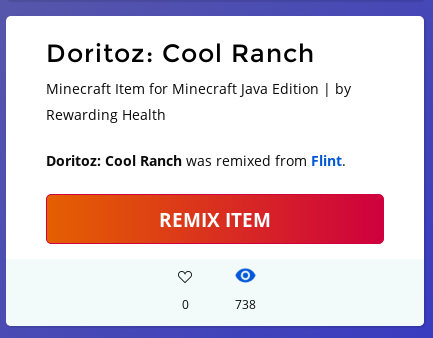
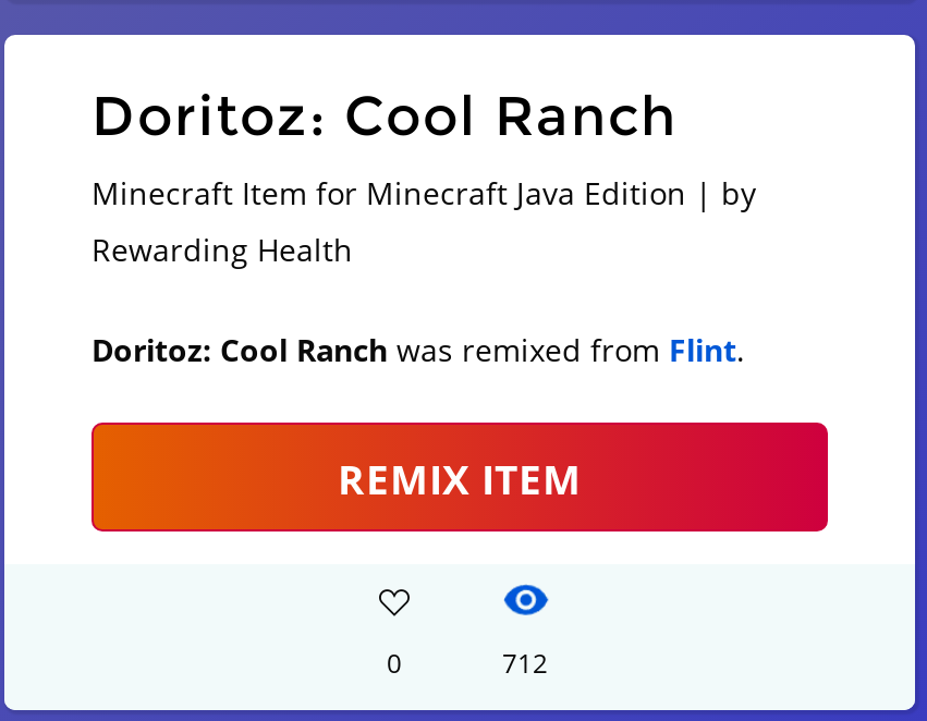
- 738
+ 712
